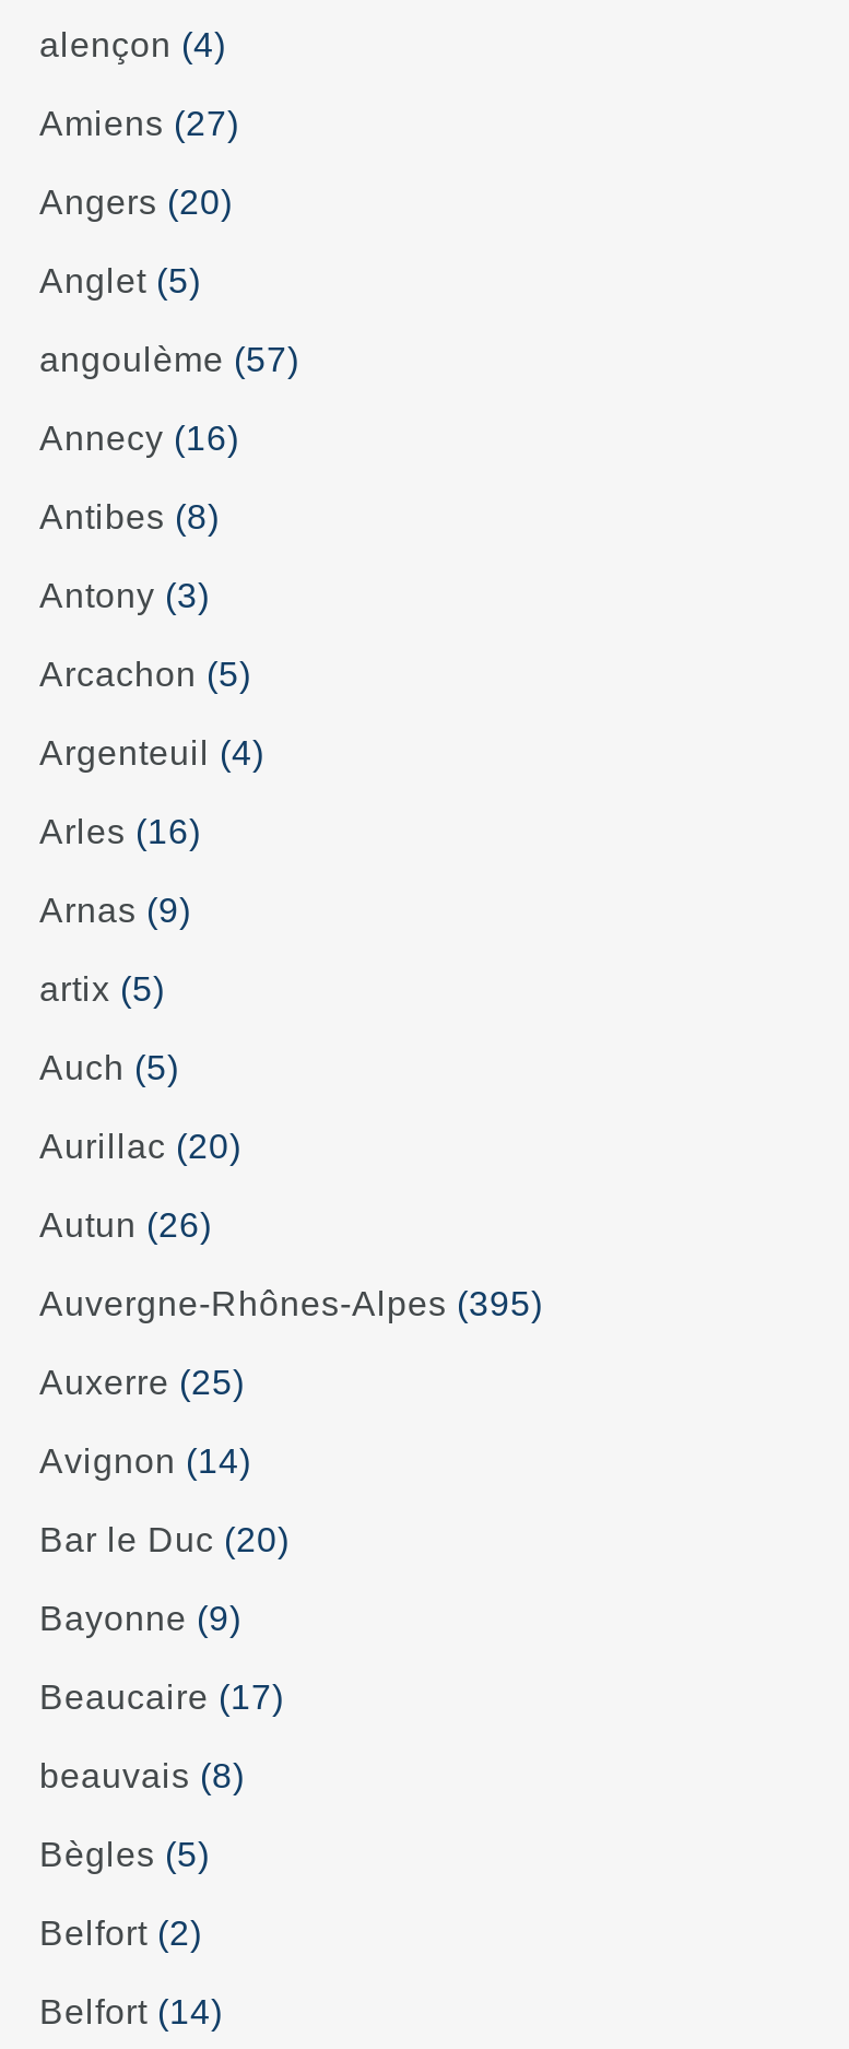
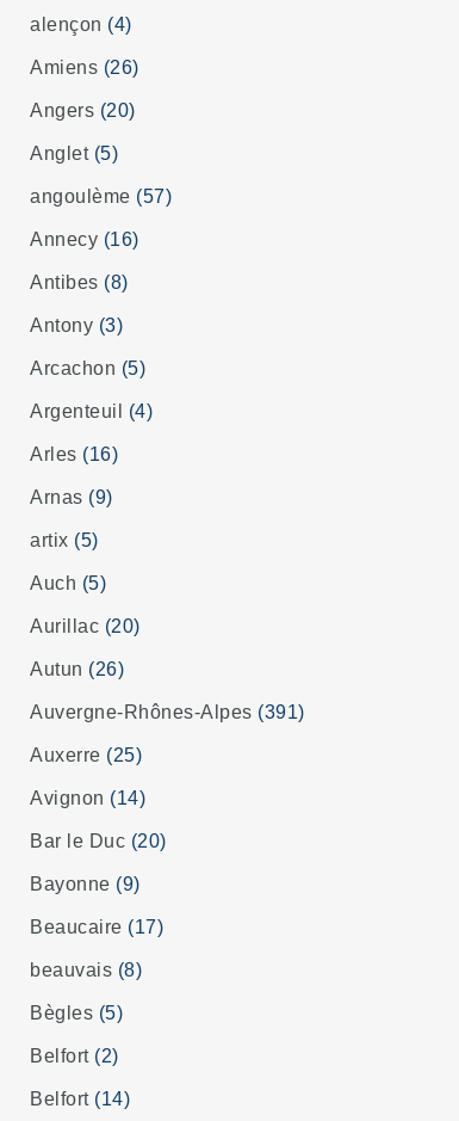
- Amiens (27)
+ Amiens (26)

- Auvergne-Rhônes-Alpes (395)
+ Auvergne-Rhônes-Alpes (391)
